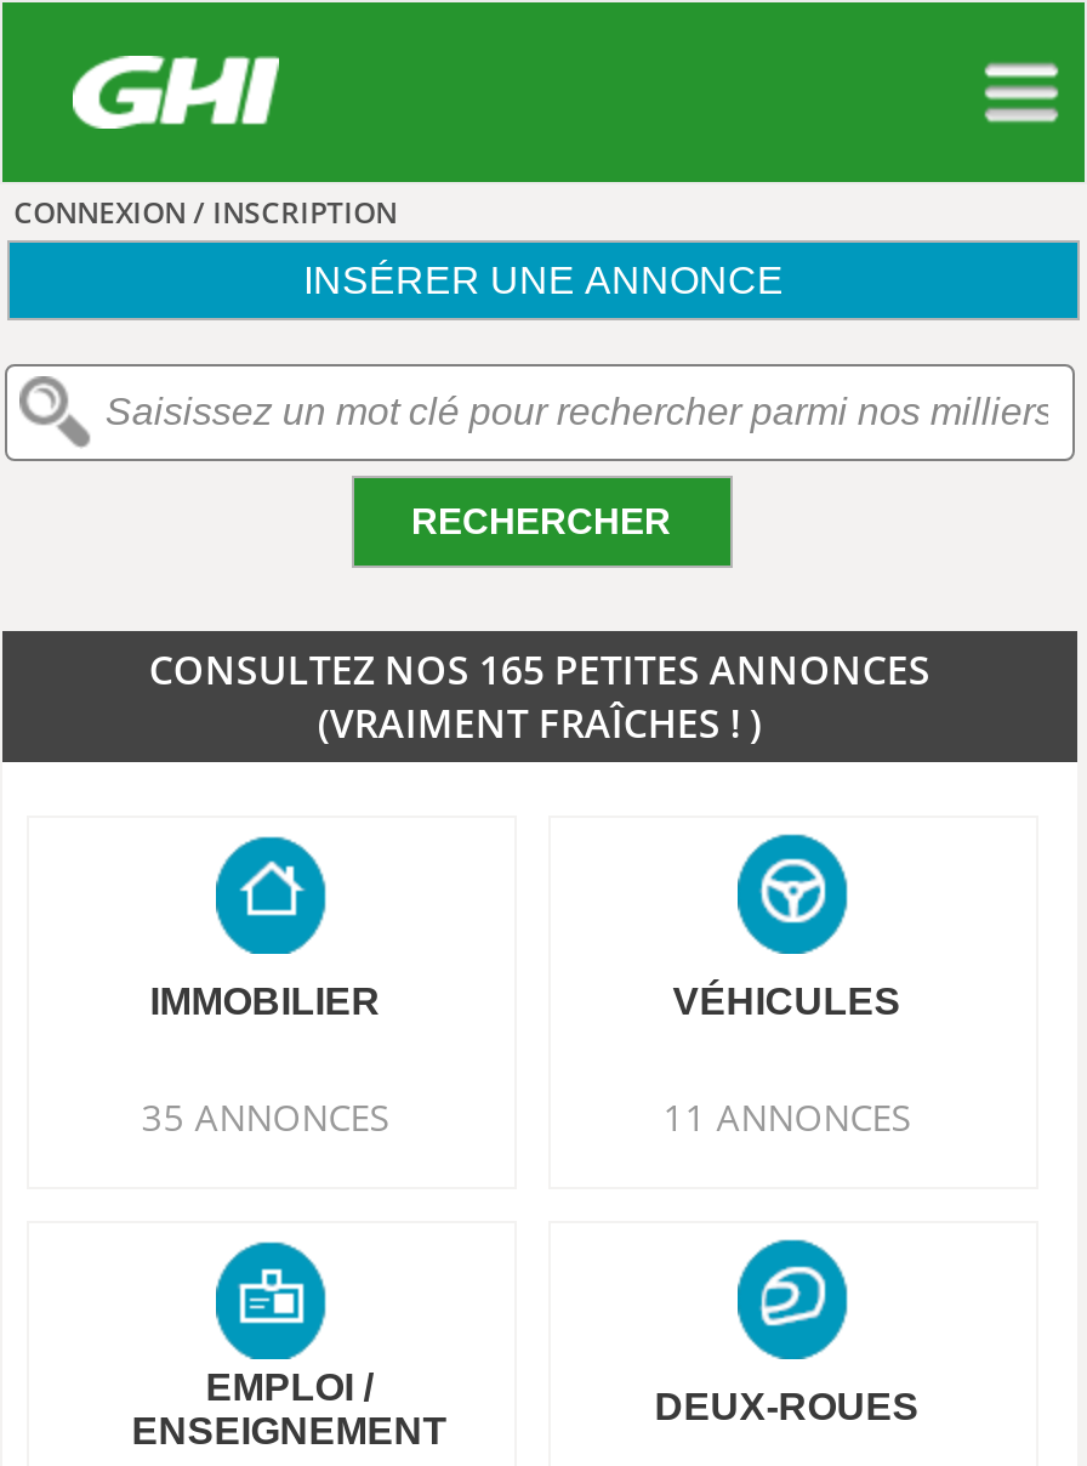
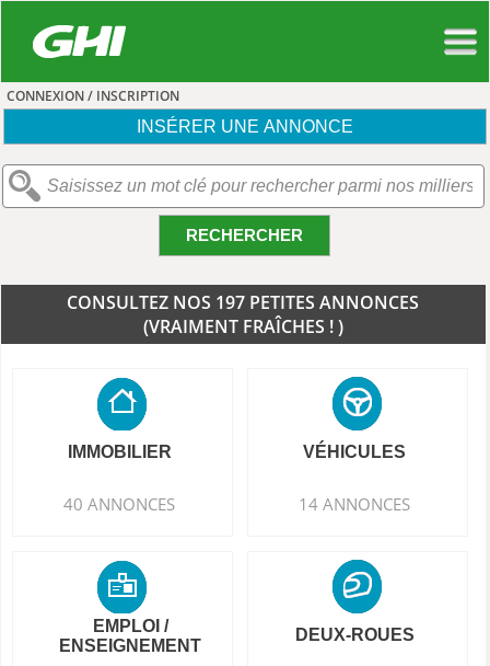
- CONSULTEZ NOS 165 PETITES ANNONCES
+ CONSULTEZ NOS 197 PETITES ANNONCES

- 35 ANNONCES
+ 40 ANNONCES

- 11 ANNONCES
+ 14 ANNONCES
